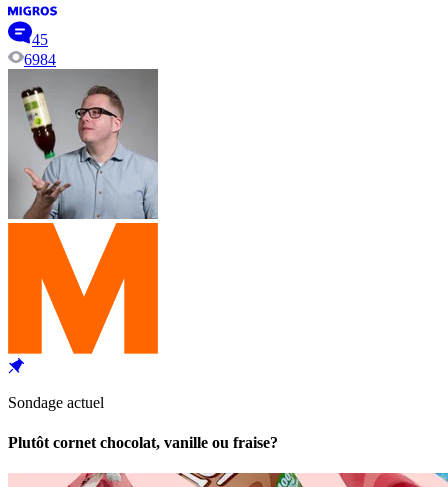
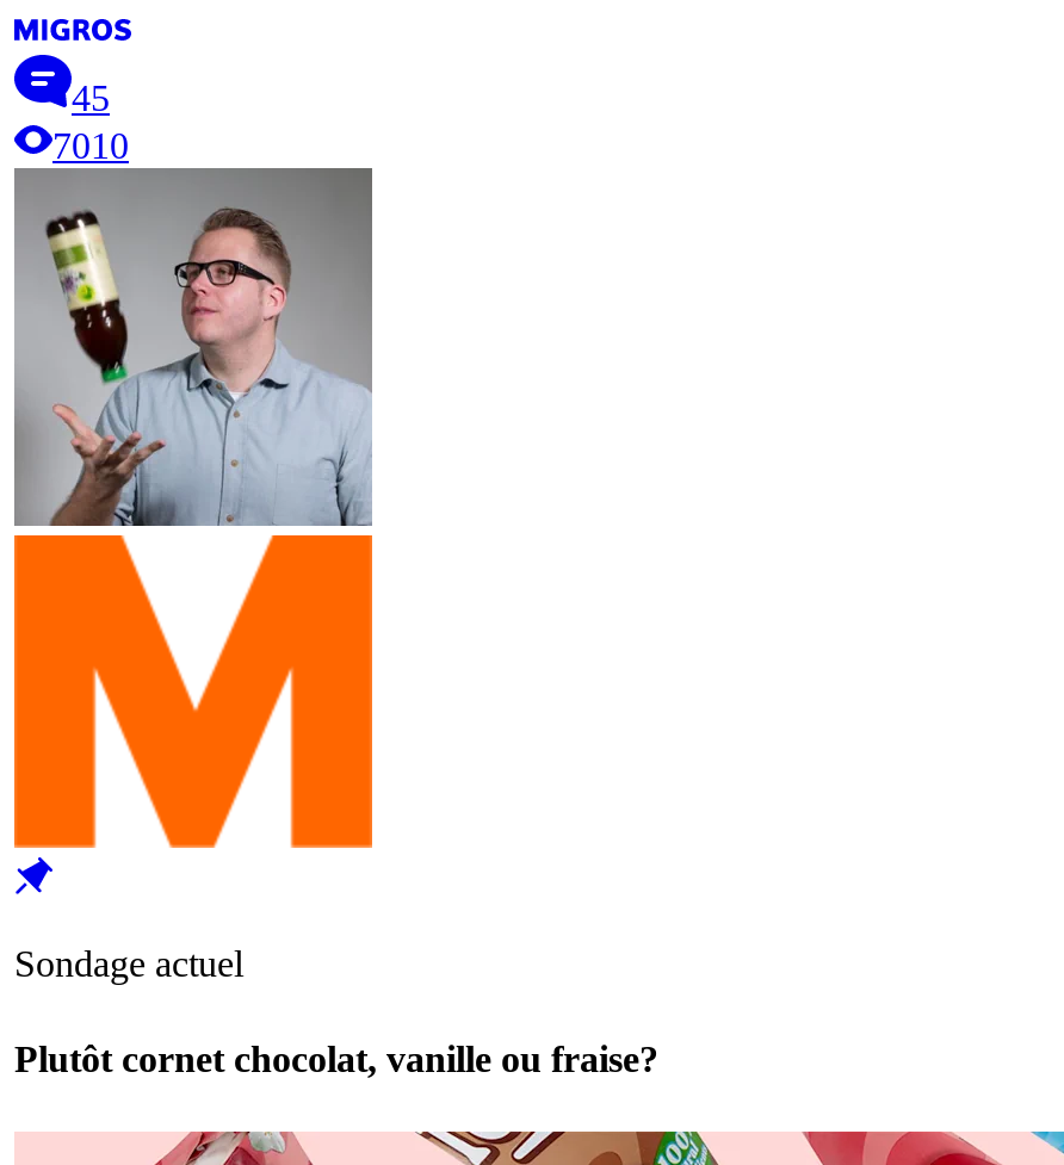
- 6984
+ 7010
